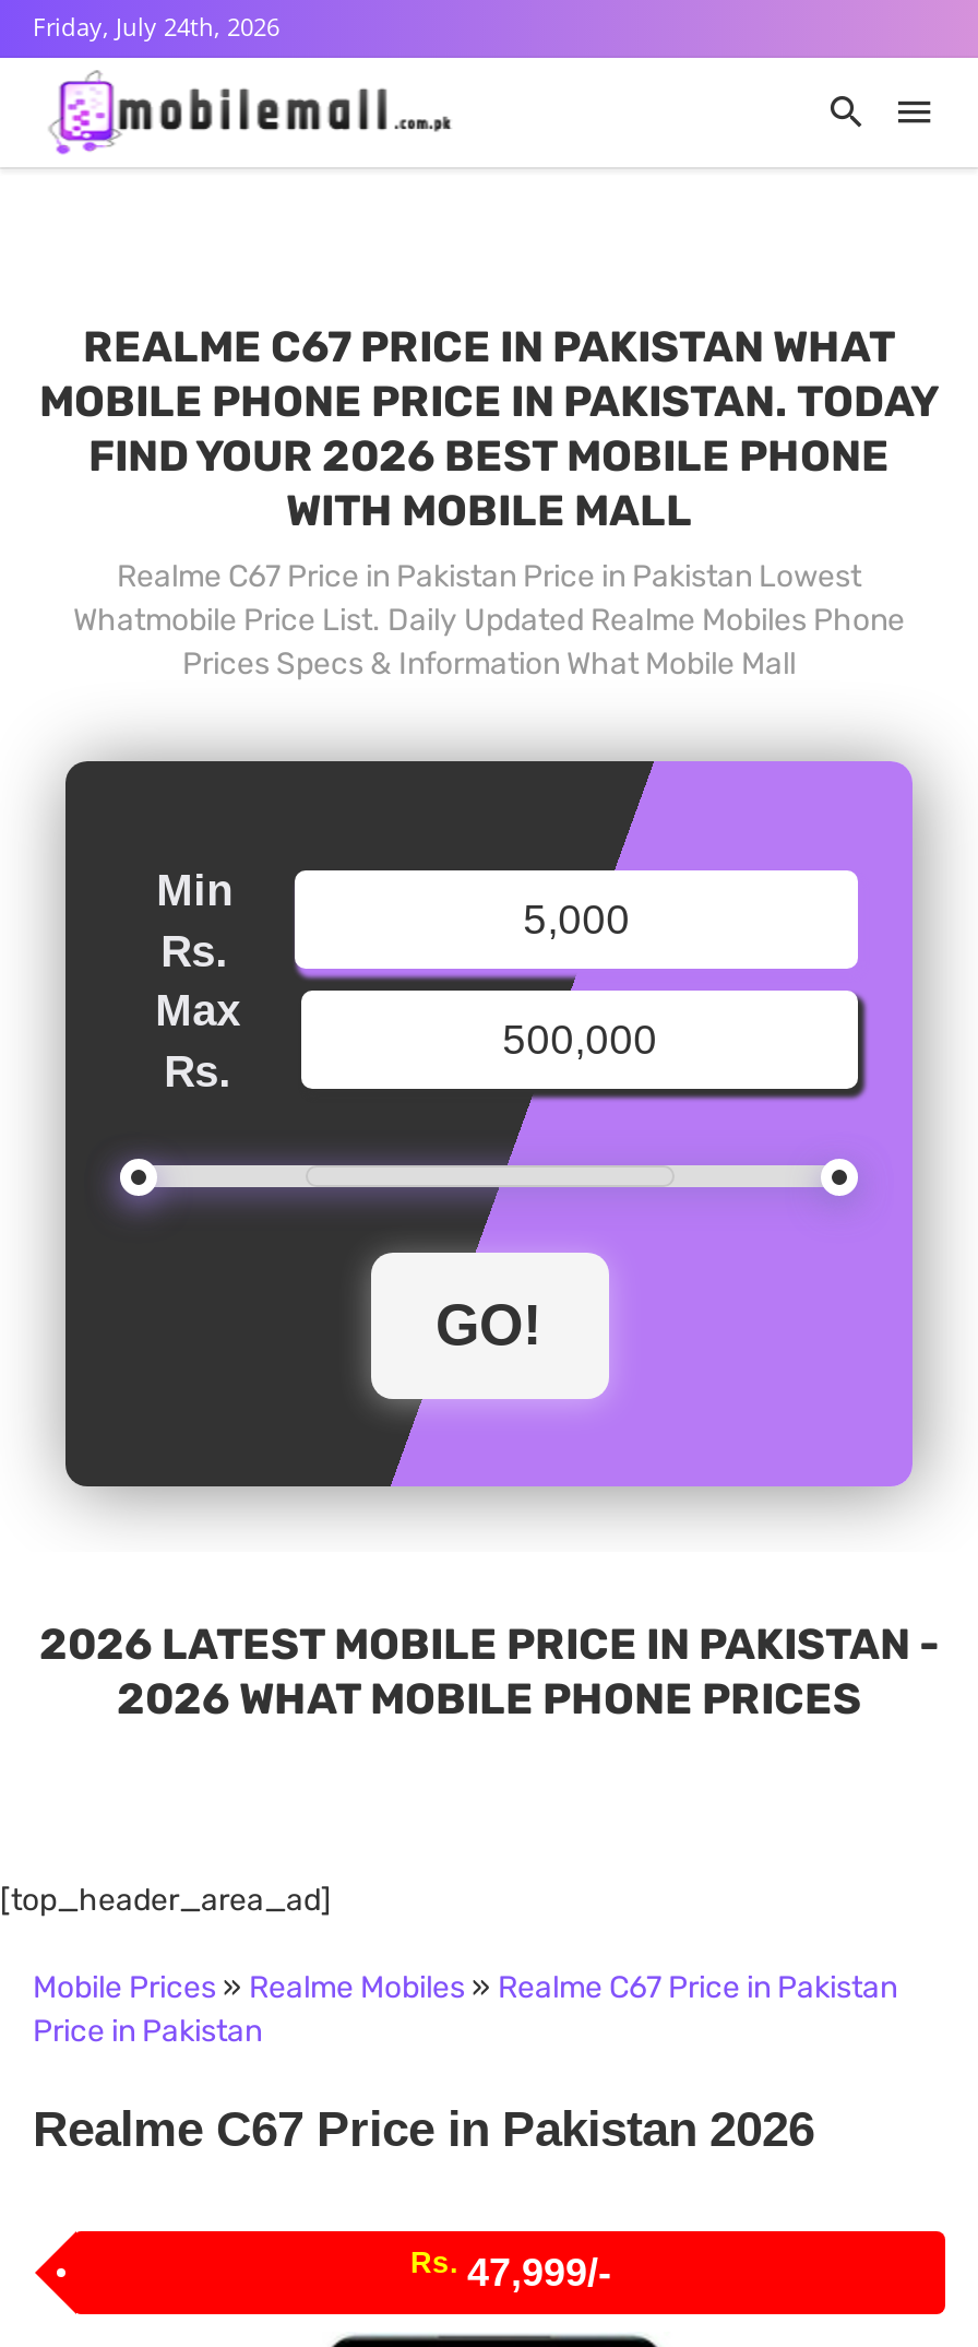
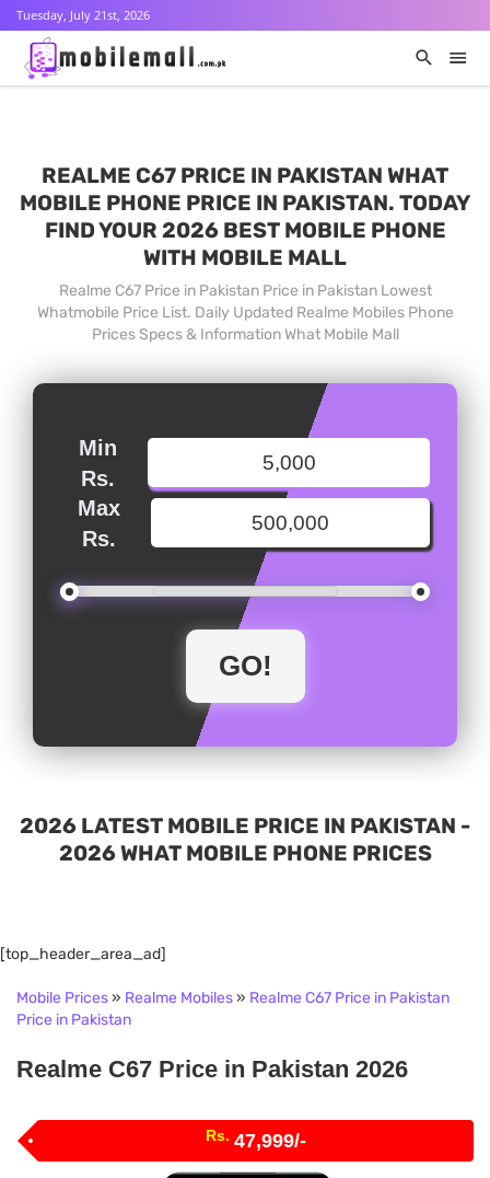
- Friday, July 24th, 2026
+ Tuesday, July 21st, 2026
